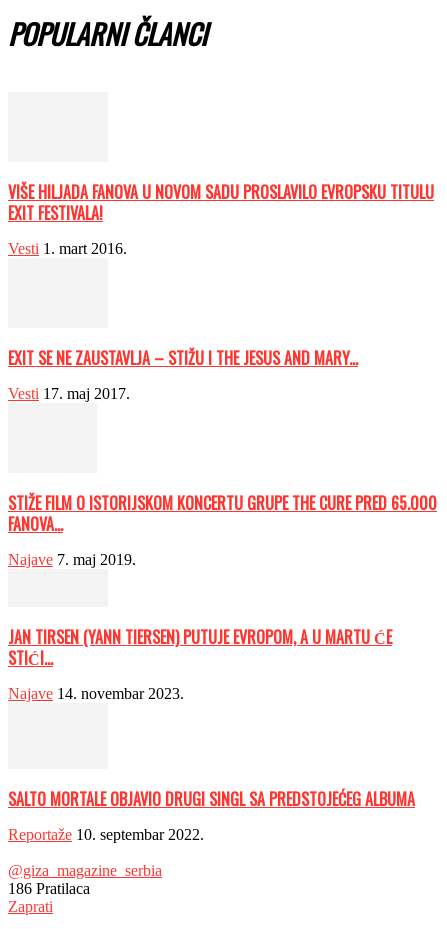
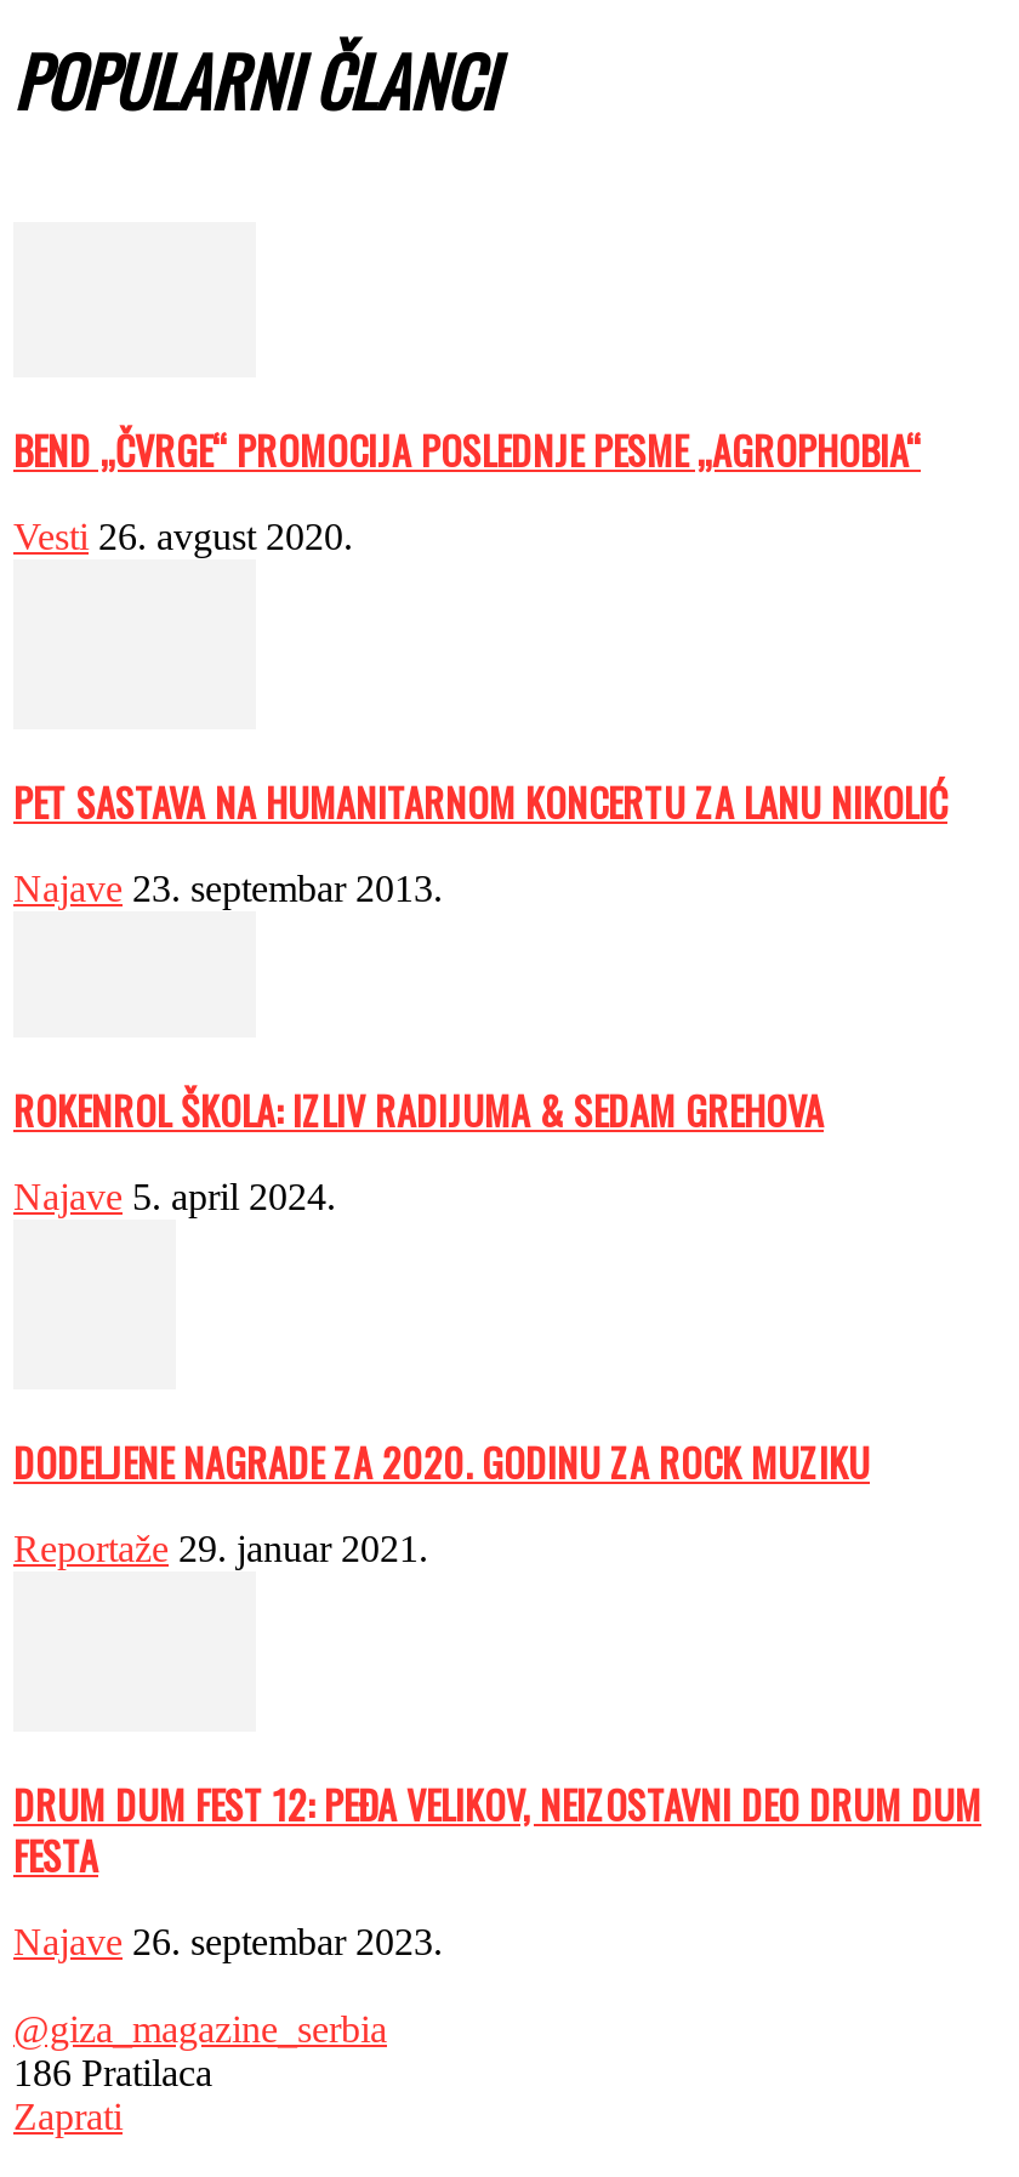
- VIŠE HILJADA FANOVA U NOVOM SADU PROSLAVILO EVROPSKU TITULU
- EXIT FESTIVALA!
+ BEND „ČVRGE“ PROMOCIJA POSLEDNJE PESME „AGROPHOBIA“

- Vesti 1. mart 2016.
+ Vesti 26. avgust 2020.

- EXIT SE NE ZAUSTAVLJA – STIŽU I THE JESUS AND MARY...
+ PET SASTAVA NA HUMANITARNOM KONCERTU ZA LANU NIKOLIĆ

- Vesti 17. maj 2017.
+ Najave 23. septembar 2013.

- STIŽE FILM O ISTORIJSKOM KONCERTU GRUPE THE CURE PRED 65.000
- FANOVA...
+ ROKENROL ŠKOLA: IZLIV RADIJUMA & SEDAM GREHOVA

- Najave 7. maj 2019.
+ Najave 5. april 2024.

- JAN TIRSEN (YANN TIERSEN) PUTUJE EVROPOM, A U MARTU ĆE
- STIĆI...
+ DODELJENE NAGRADE ZA 2020. GODINU ZA ROCK MUZIKU

- Najave 14. novembar 2023.
+ Reportaže 29. januar 2021.

- SALTO MORTALE OBJAVIO DRUGI SINGL SA PREDSTOJEĆEG ALBUMA
+ DRUM DUM FEST 12: PEĐA VELIKOV, NEIZOSTAVNI DEO DRUM DUM
+ FESTA

- Reportaže 10. septembar 2022.
+ Najave 26. septembar 2023.
